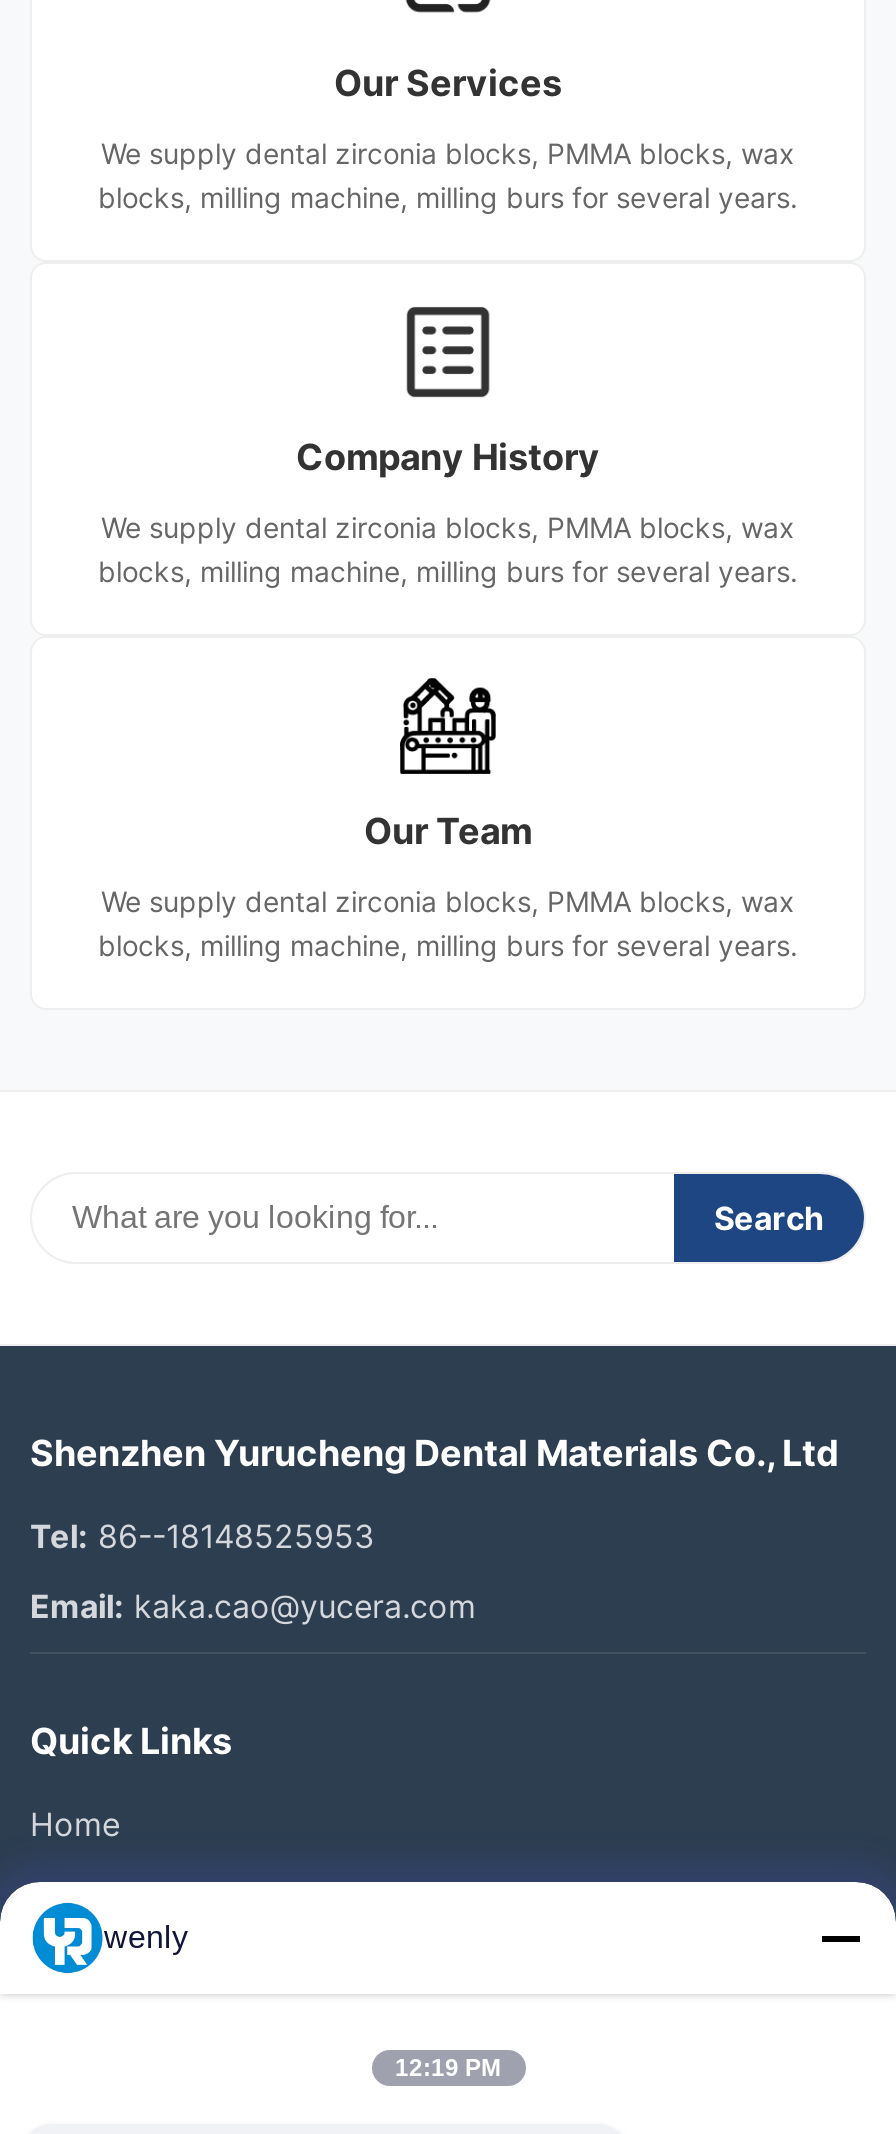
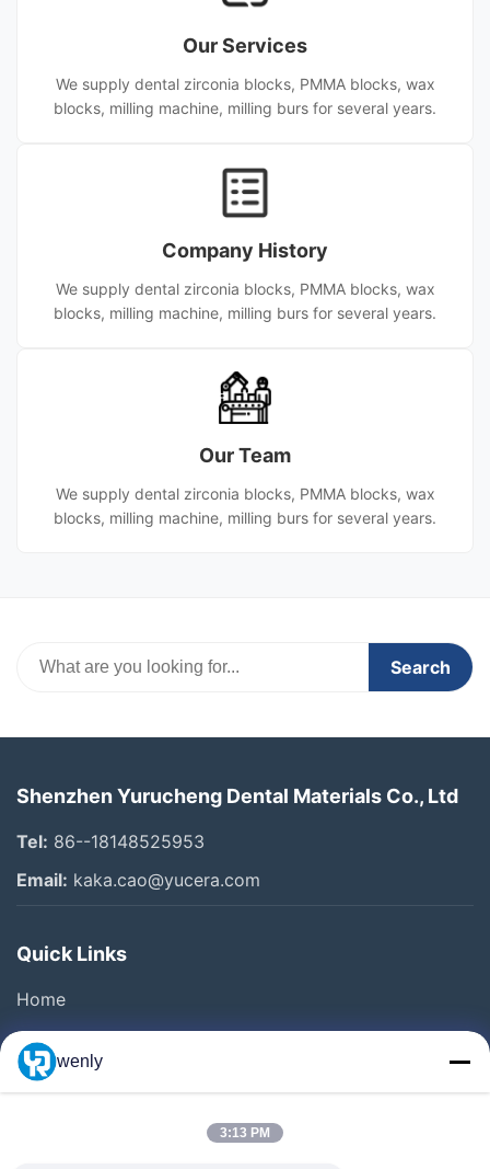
- 12:19 PM
+ 3:13 PM
